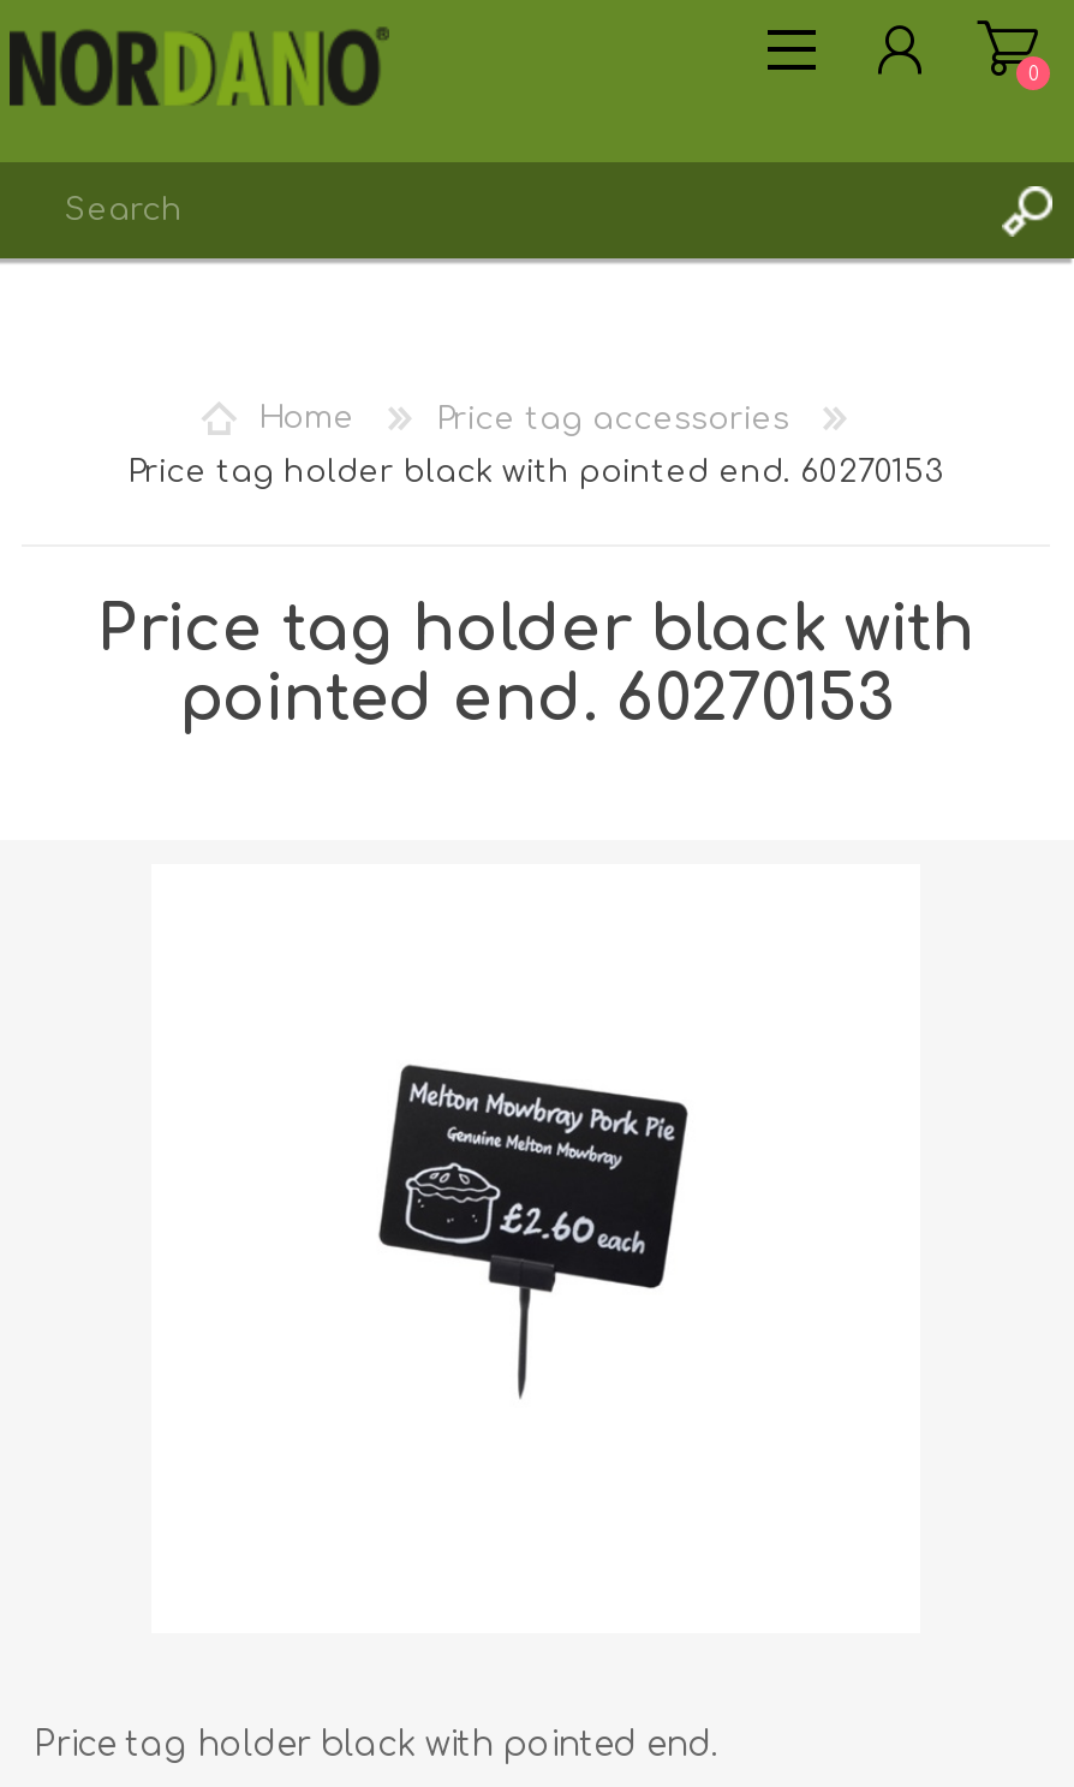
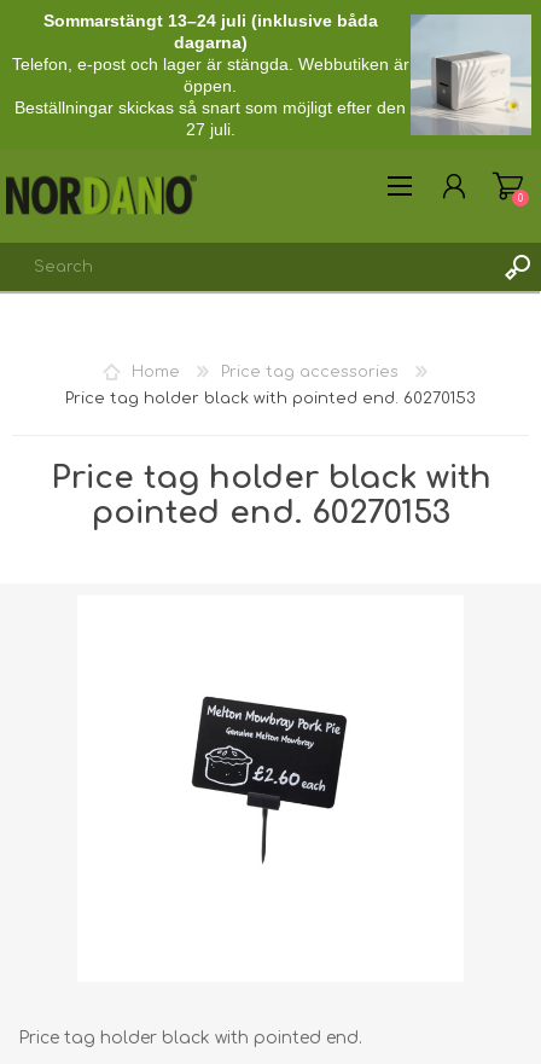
+ [image]
+ Sommarstängt 13–24 juli (inklusive båda
+ dagarna)
+ Telefon, e-post och lager är stängda. Webbutiken är
+ öppen.
+ Beställningar skickas så snart som möjligt efter den
+ 27 juli.
